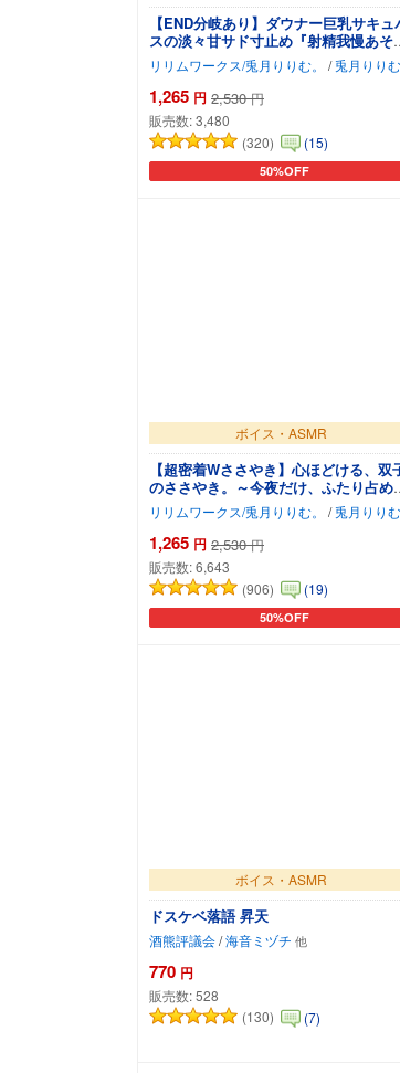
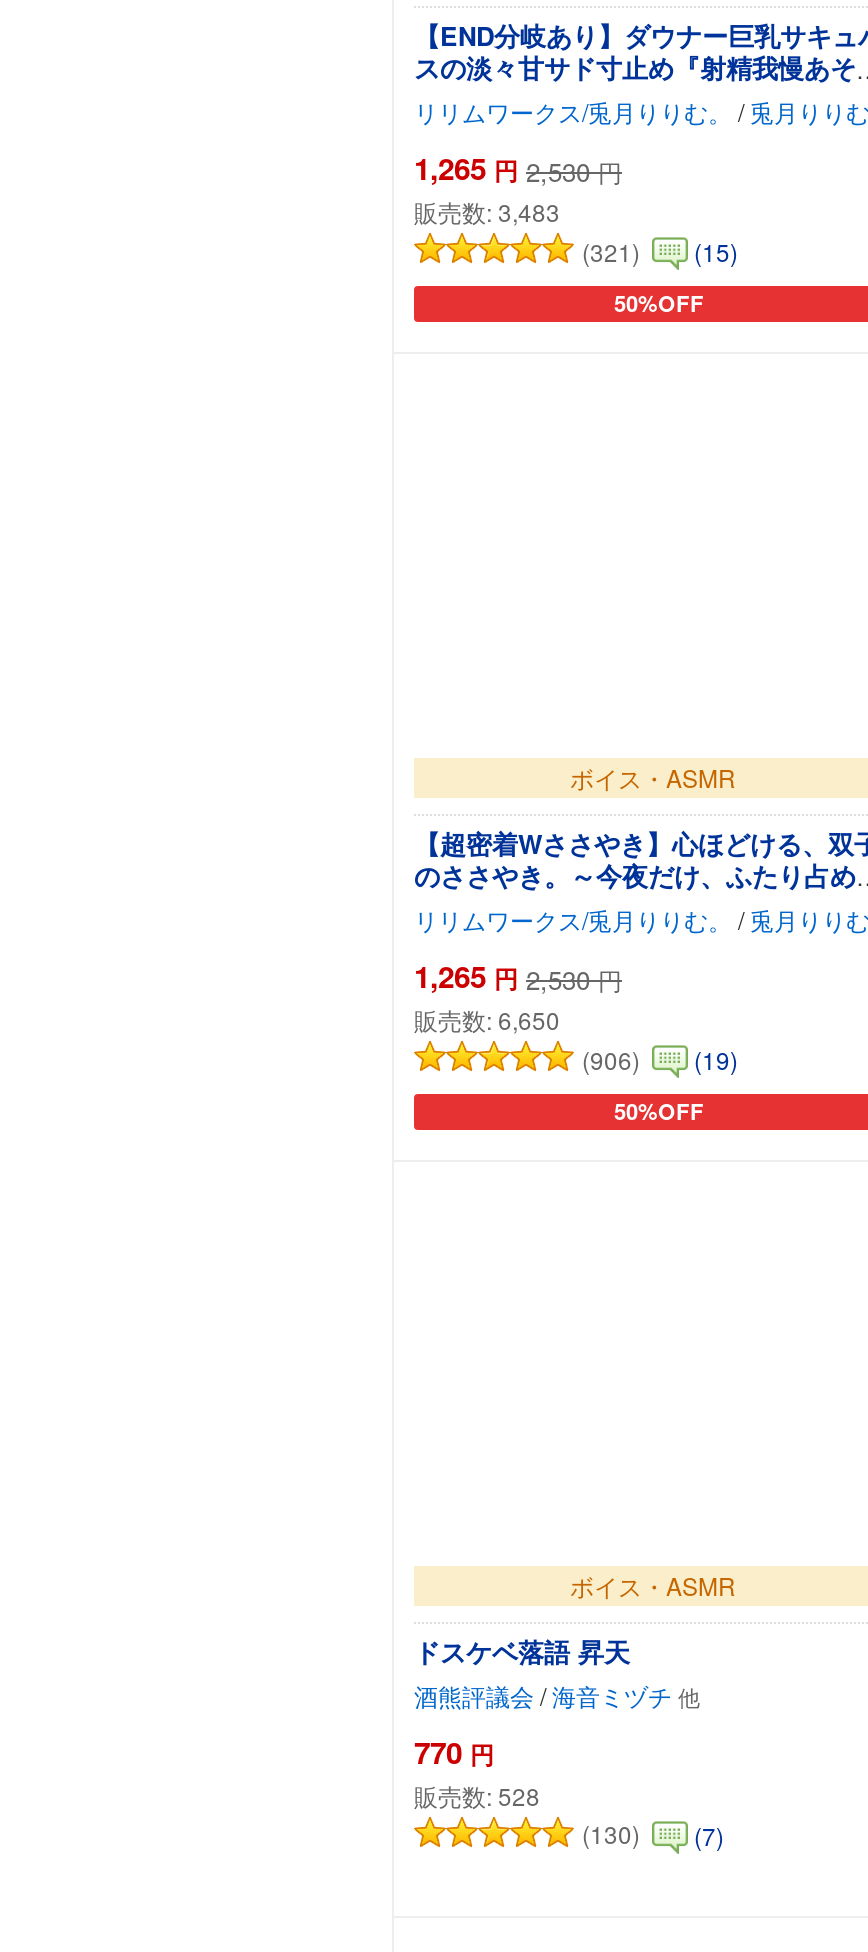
- 販売数: 3,480
+ 販売数: 3,483

- (320) (15)
+ (321) (15)

- 販売数: 6,643
+ 販売数: 6,650
